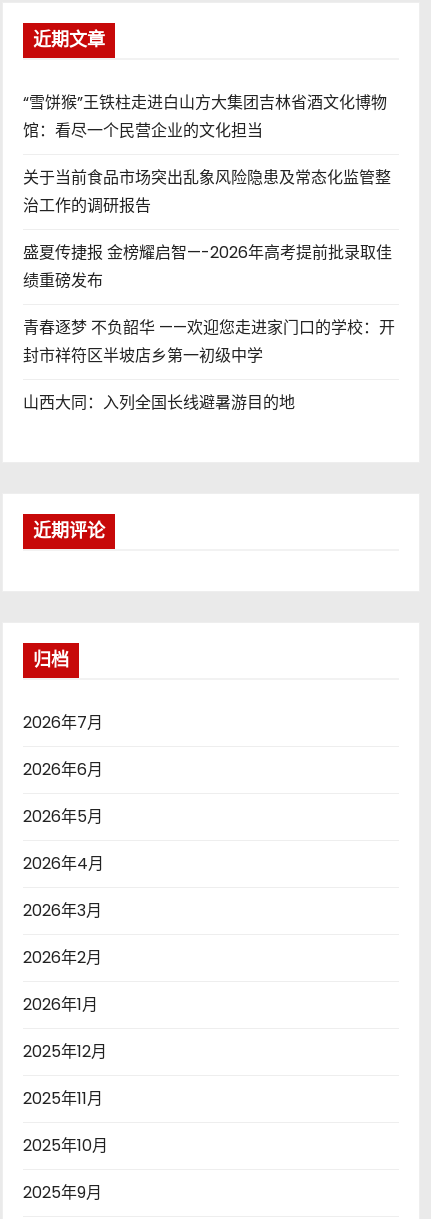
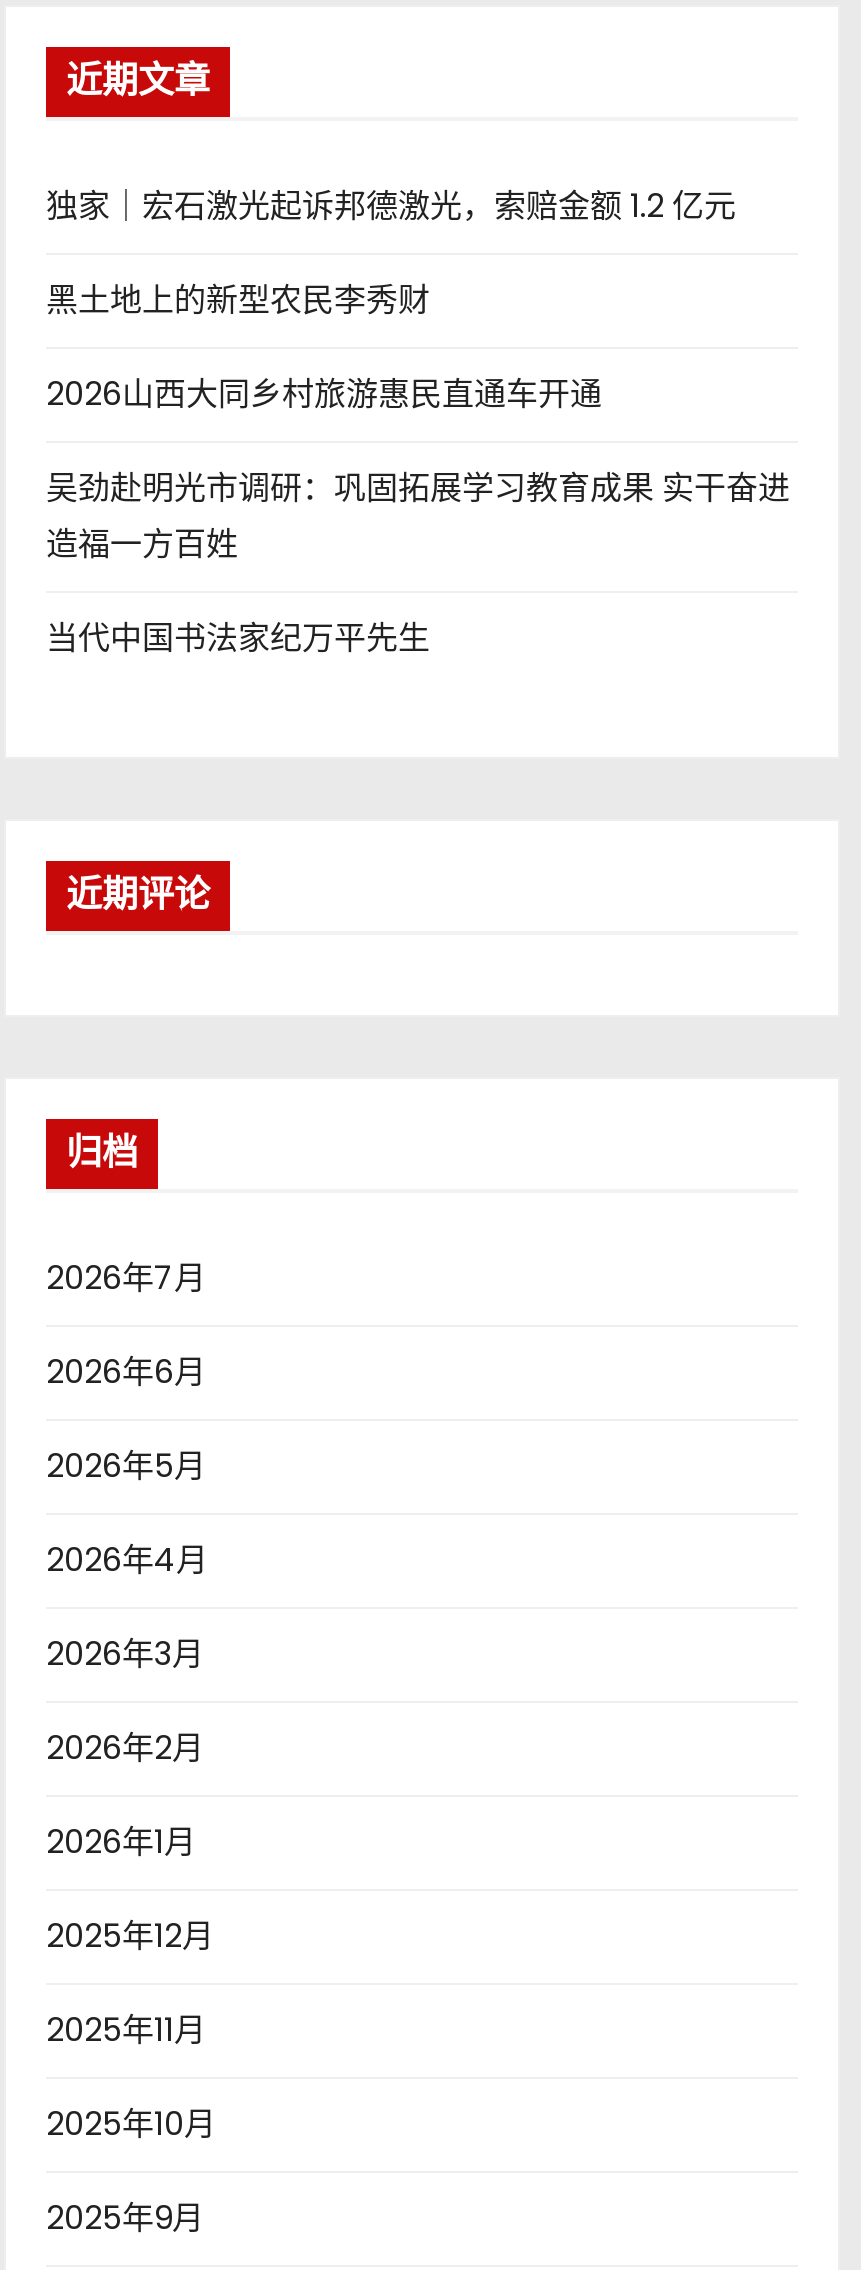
- “雪饼猴”王铁柱走进白山方大集团吉林省酒文化博物
- 馆：看尽一个民营企业的文化担当
+ 独家｜宏石激光起诉邦德激光，索赔金额 1.2 亿元

- 关于当前食品市场突出乱象风险隐患及常态化监管整
- 治工作的调研报告
+ 黑土地上的新型农民李秀财

- 盛夏传捷报 金榜耀启智—-2026年高考提前批录取佳
- 绩重磅发布
+ 2026山西大同乡村旅游惠民直通车开通

- 青春逐梦 不负韶华 ——欢迎您走进家门口的学校：开
- 封市祥符区半坡店乡第一初级中学
+ 吴劲赴明光市调研：巩固拓展学习教育成果 实干奋进
+ 造福一方百姓

- 山西大同：入列全国长线避暑游目的地
+ 当代中国书法家纪万平先生
